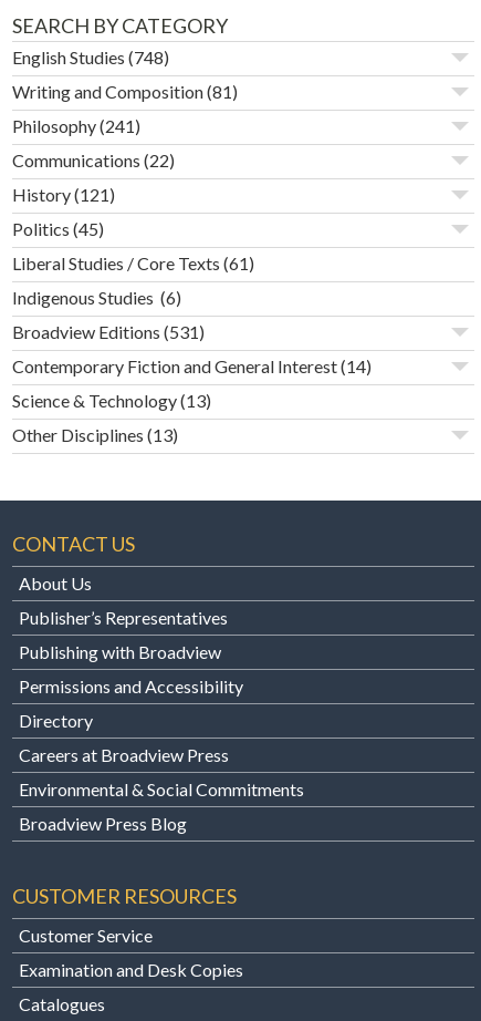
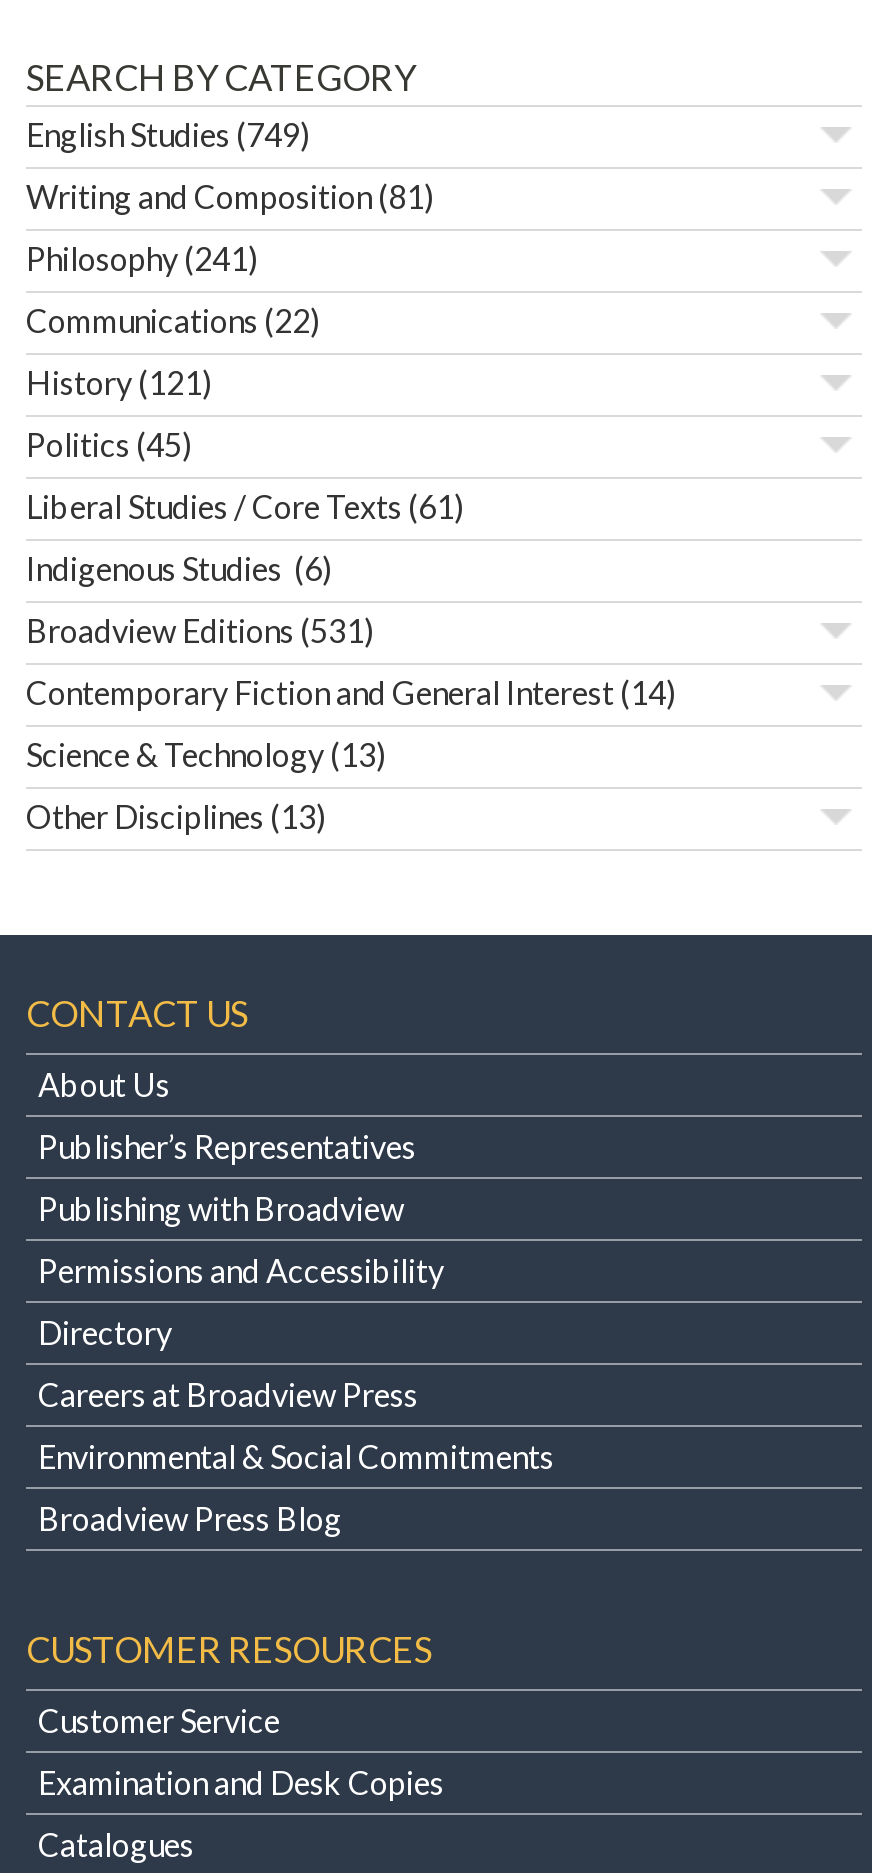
- English Studies (748)
+ English Studies (749)
